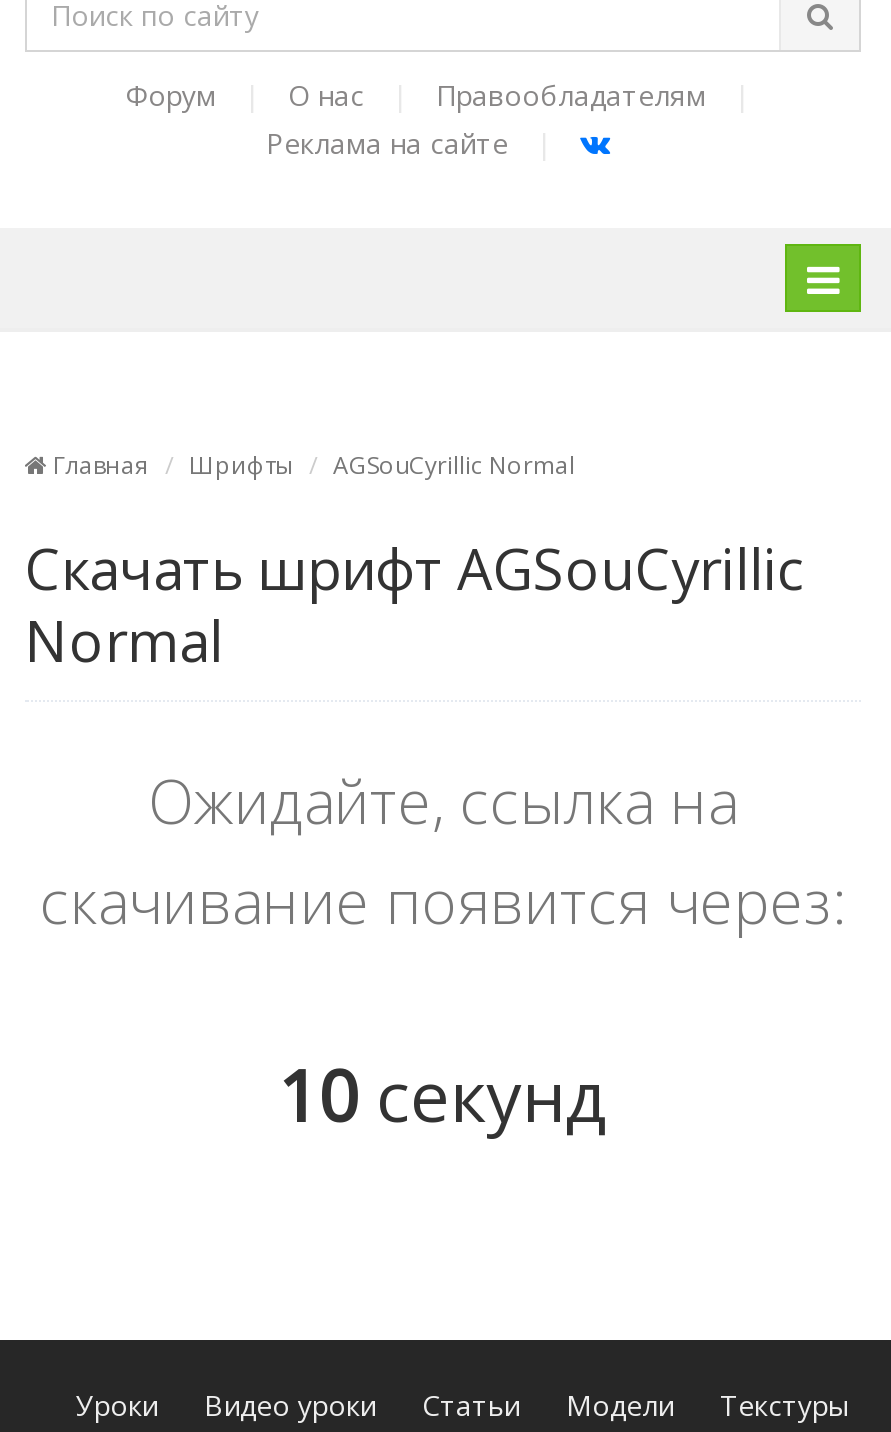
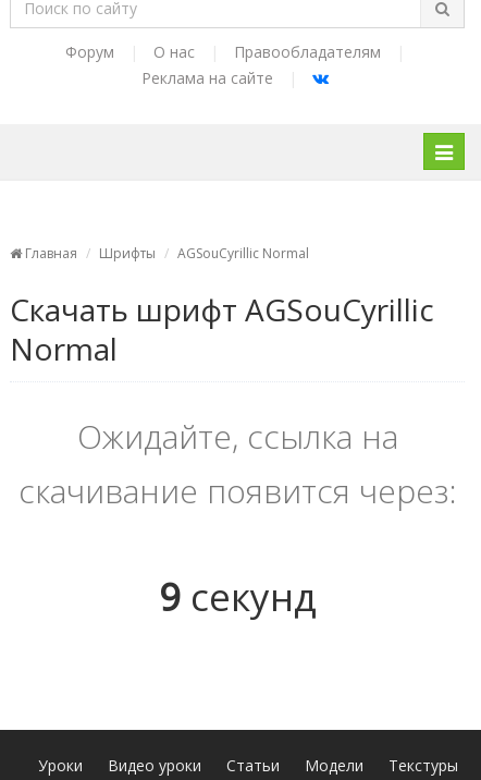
- 10 секунд
+ 9 секунд
